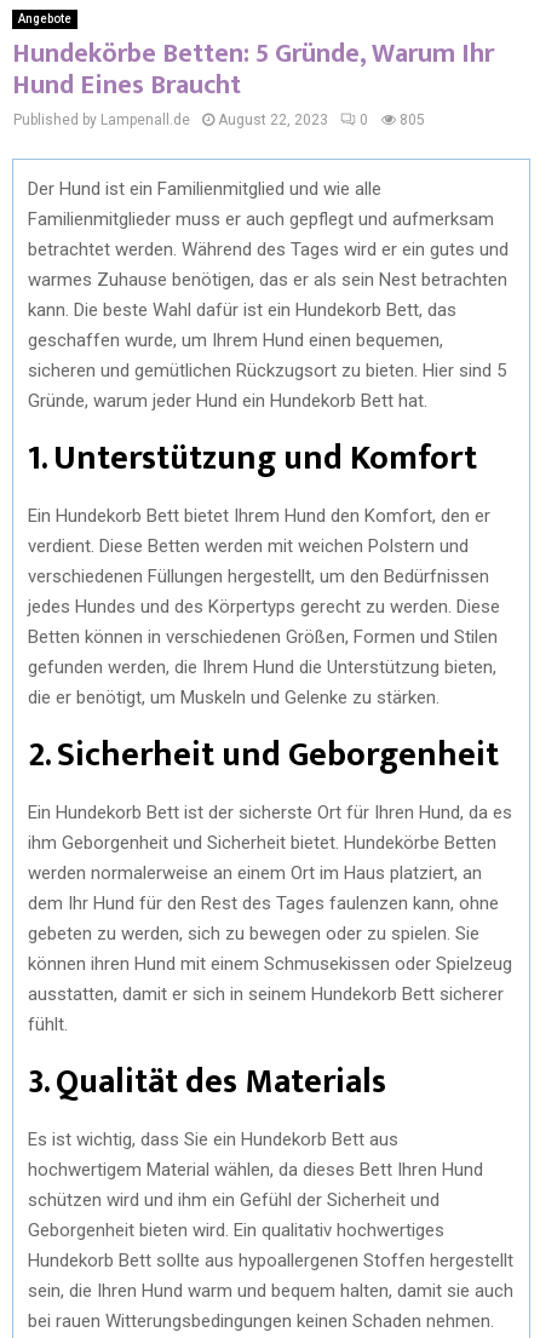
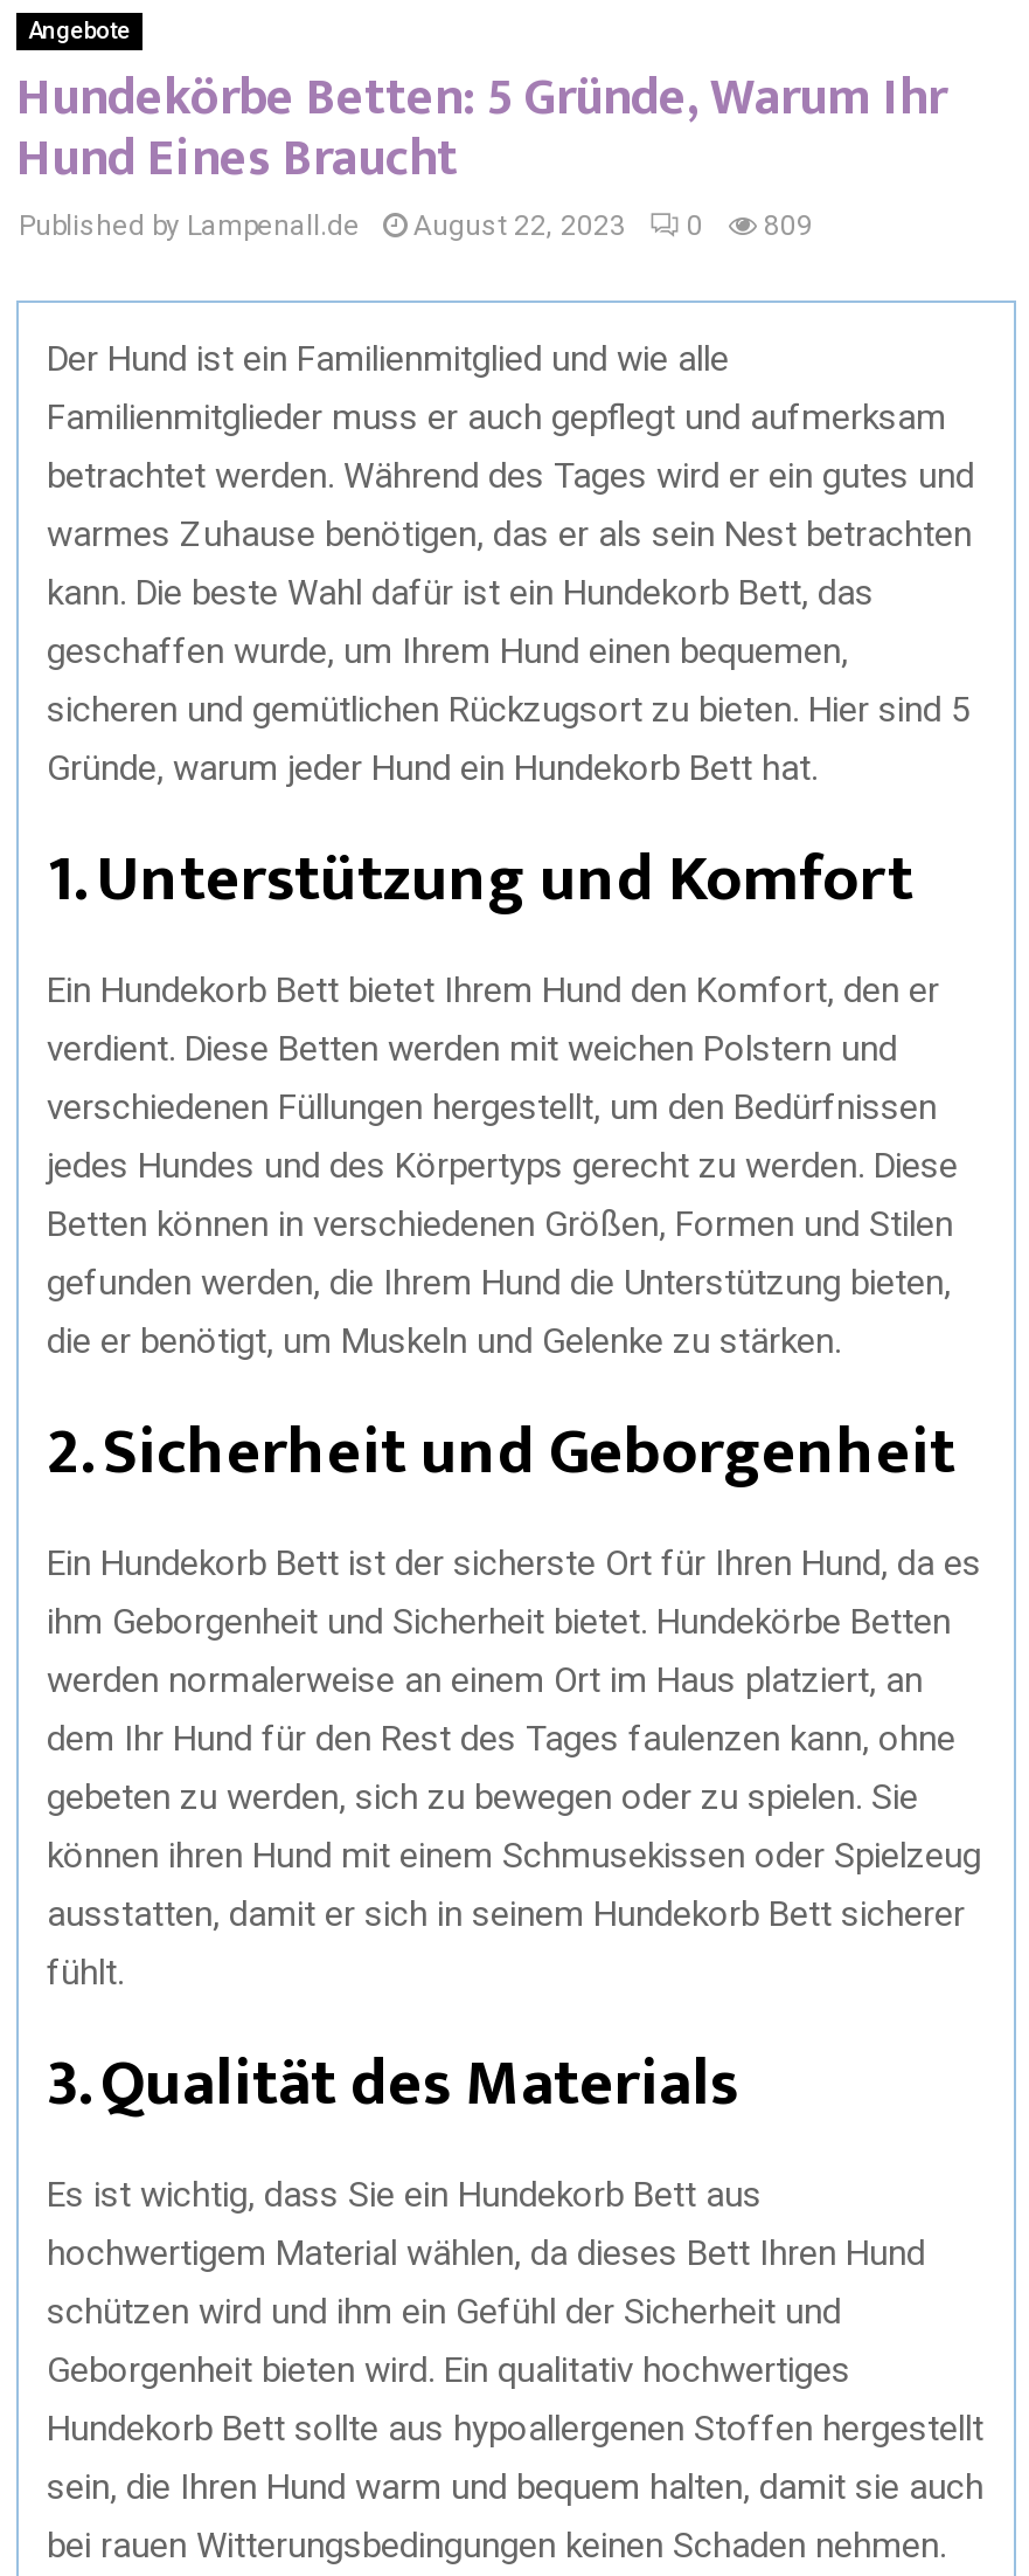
- Published by Lampenall.de August 22, 2023 0 805
+ Published by Lampenall.de August 22, 2023 0 809
